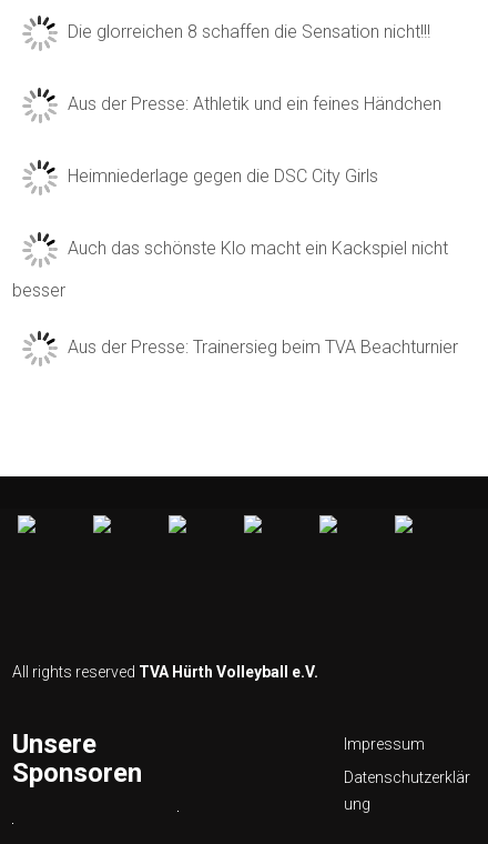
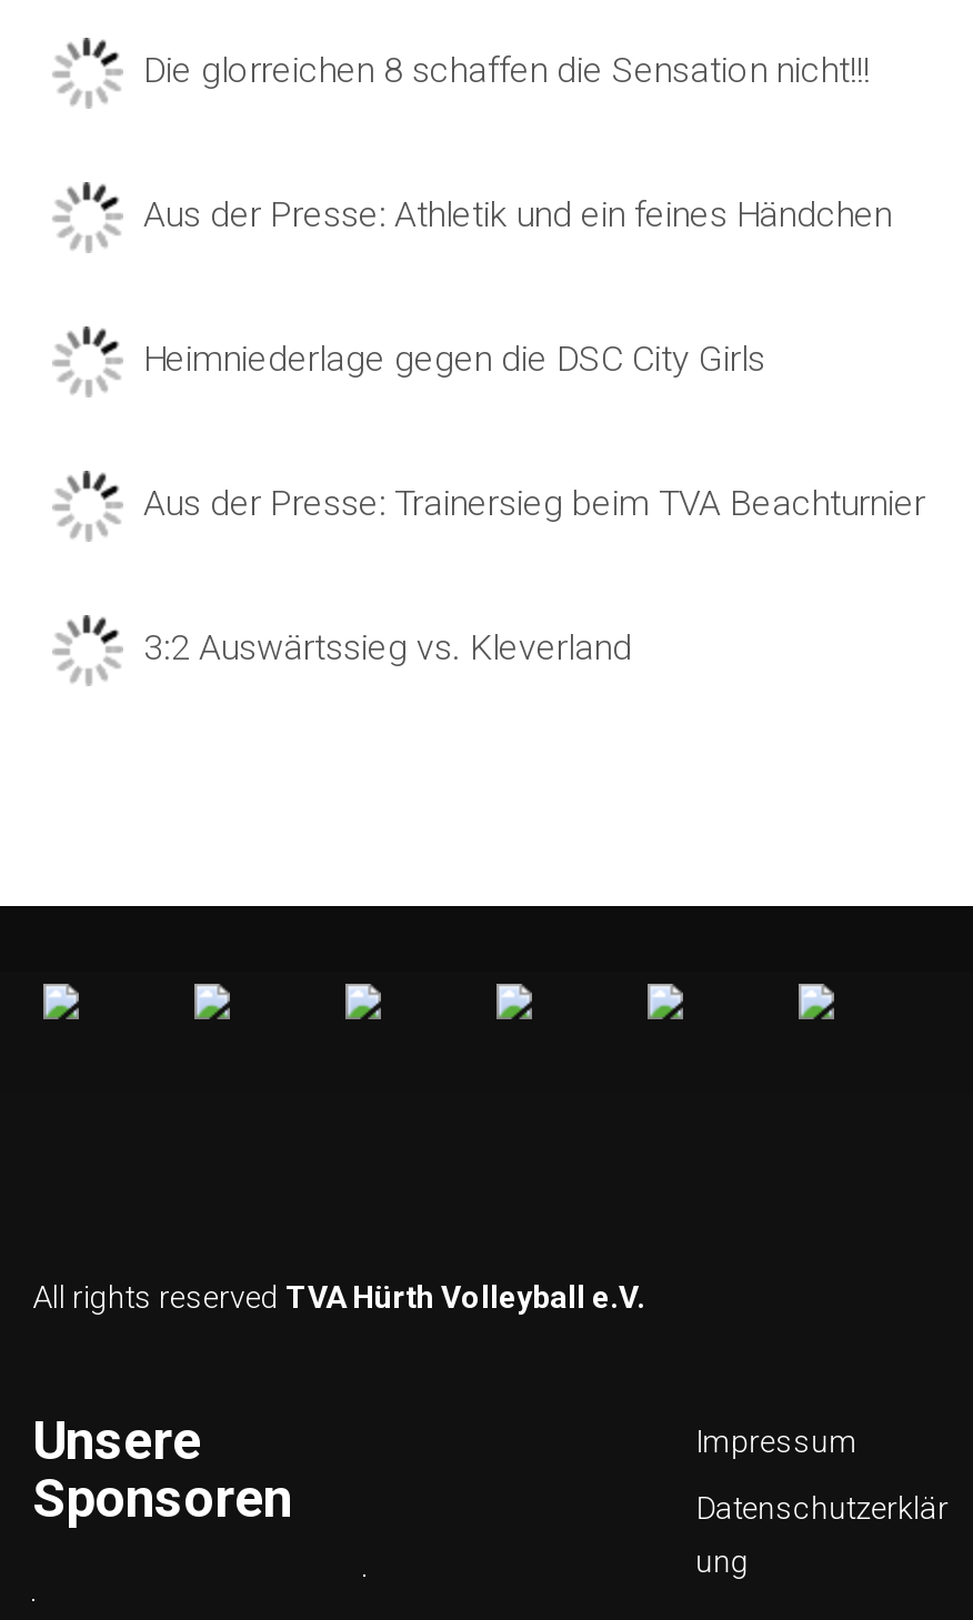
- Auch das schönste Klo macht ein Kackspiel nicht
- besser

moved up: Aus der Presse: Trainersieg beim TVA Beachturnier

+ 3:2 Auswärtssieg vs. Kleverland
